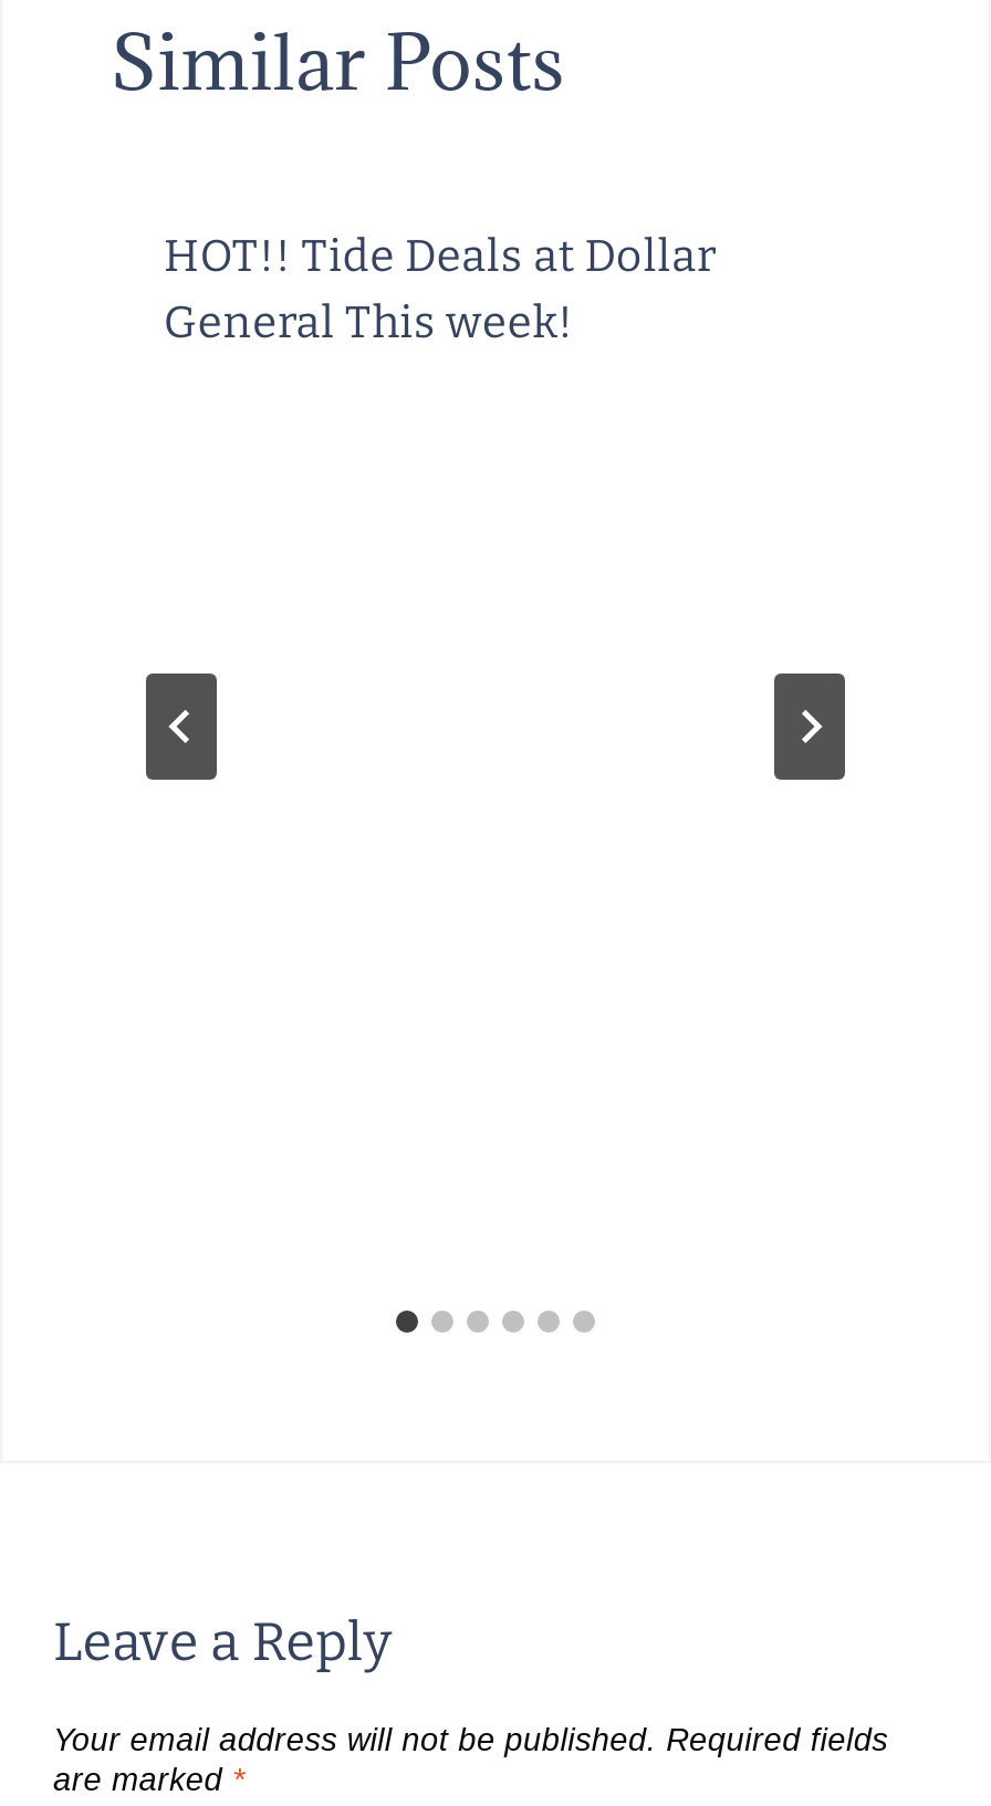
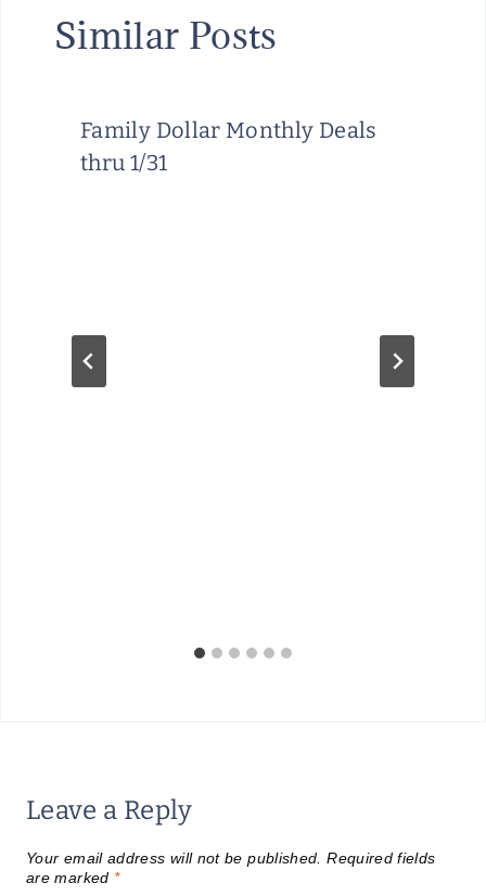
- HOT!! Tide Deals at Dollar
- General This week!
+ Family Dollar Monthly Deals
+ thru 1/31
